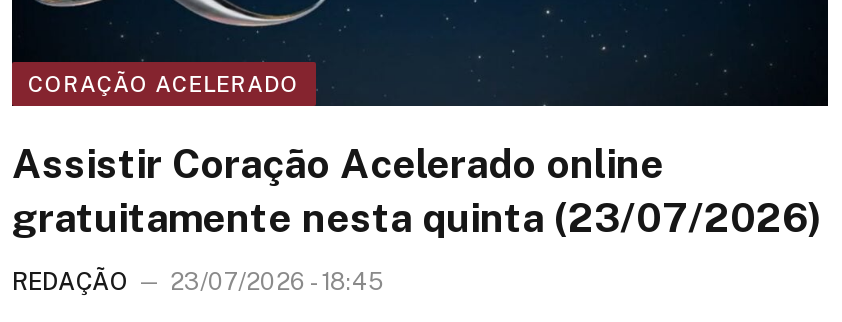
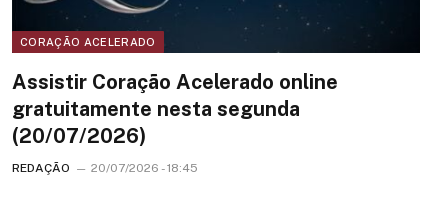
- gratuitamente nesta quinta (23/07/2026)
+ gratuitamente nesta segunda
+ (20/07/2026)

- REDAÇÃO 23/07/2026 - 18:45
+ REDAÇÃO 20/07/2026 - 18:45
